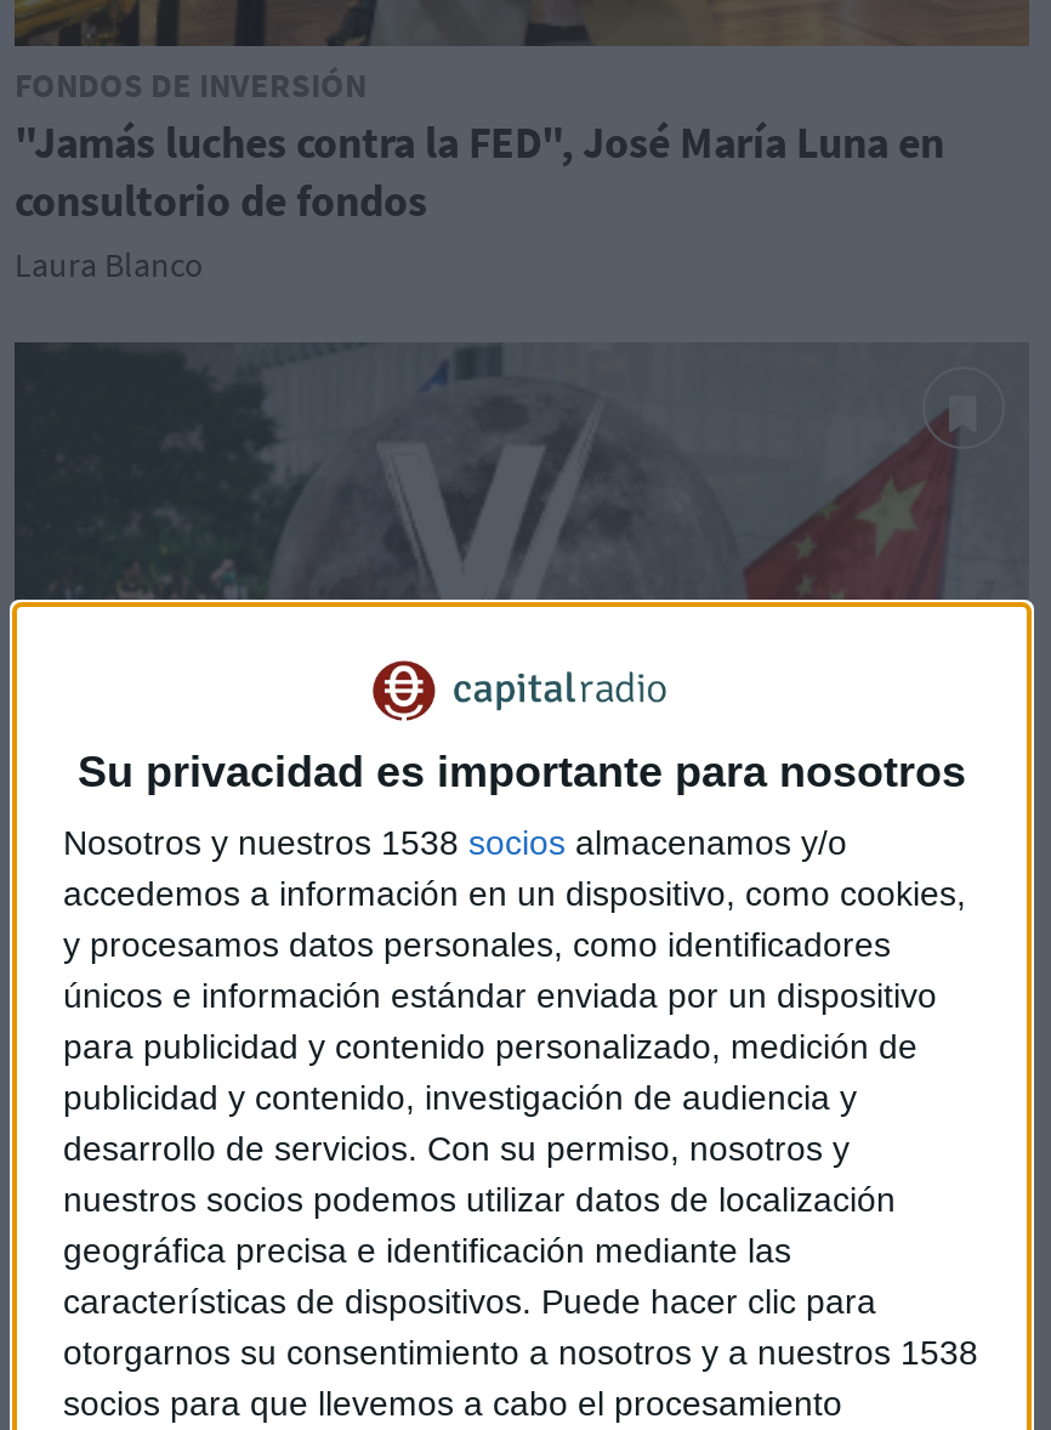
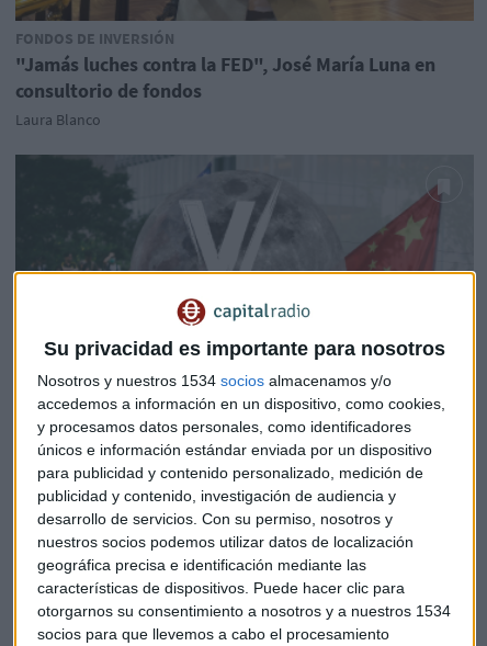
- Nosotros y nuestros 1538 socios almacenamos y/o
+ Nosotros y nuestros 1534 socios almacenamos y/o

- otorgarnos su consentimiento a nosotros y a nuestros 1538
+ otorgarnos su consentimiento a nosotros y a nuestros 1534
